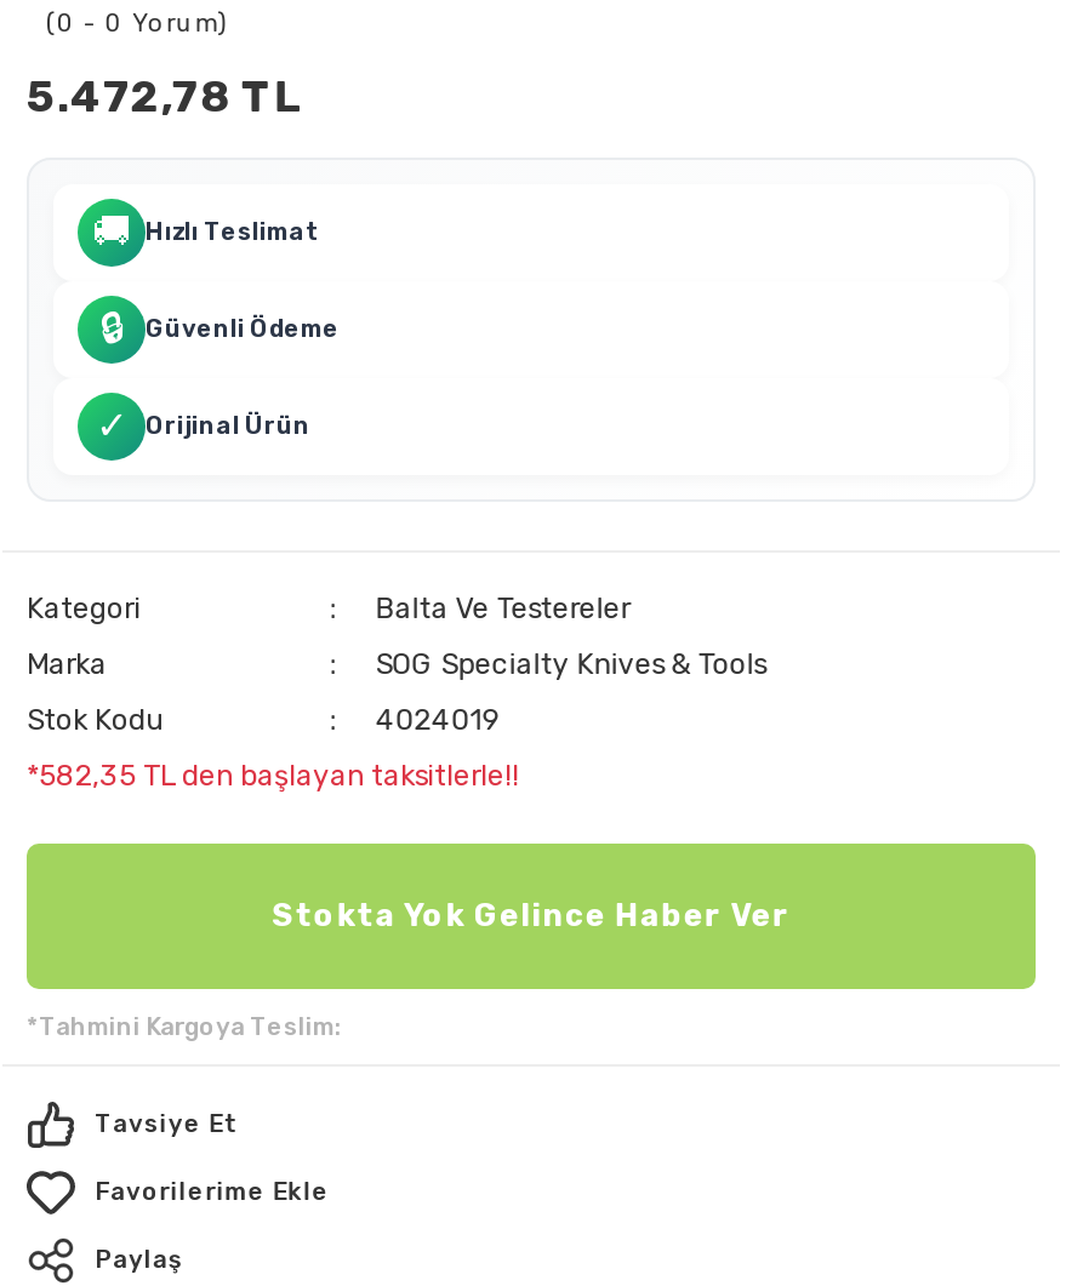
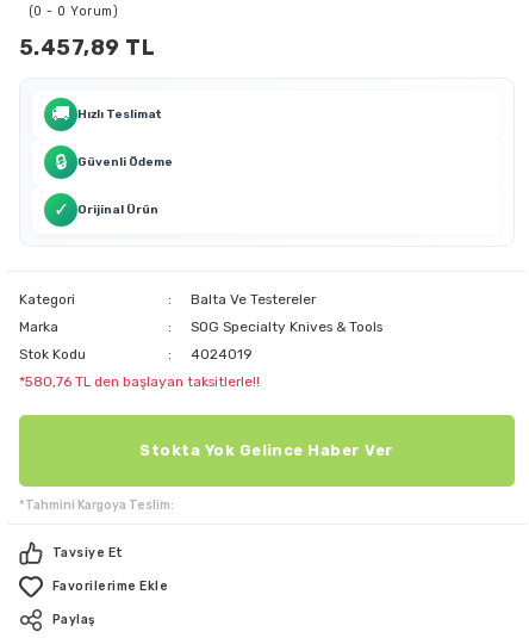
- 5.472,78 TL
+ 5.457,89 TL

- *582,35 TL den başlayan taksitlerle!!
+ *580,76 TL den başlayan taksitlerle!!
